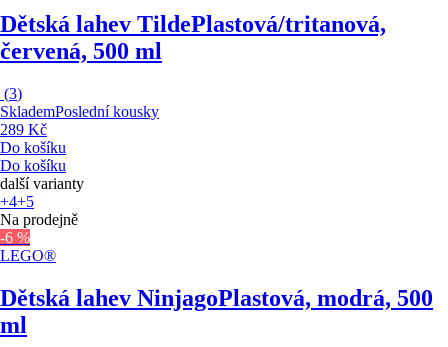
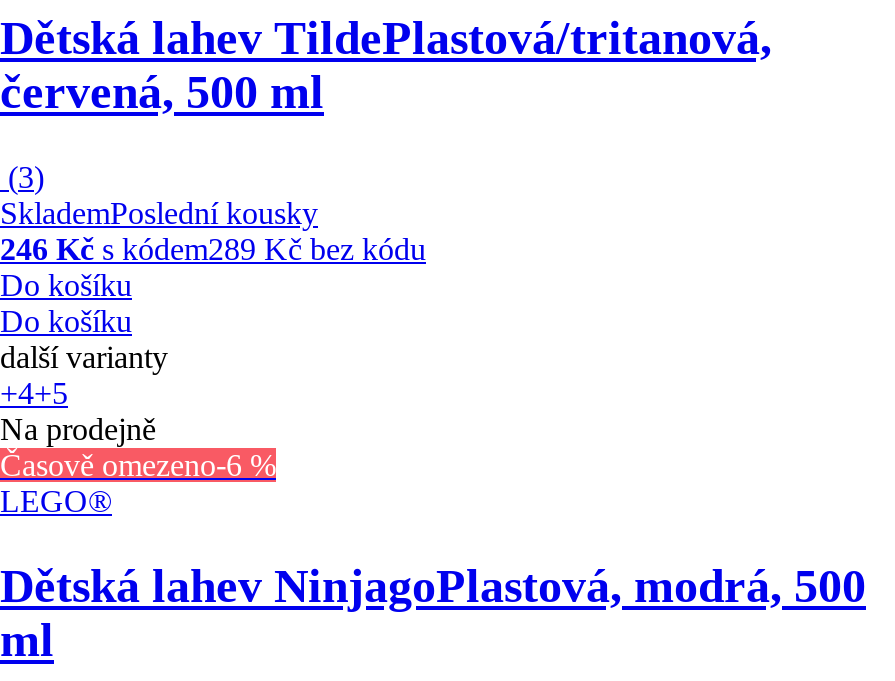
- 289 Kč
+ 246 Kč s kódem289 Kč bez kódu

- -6 %
+ Časově omezeno-6 %
